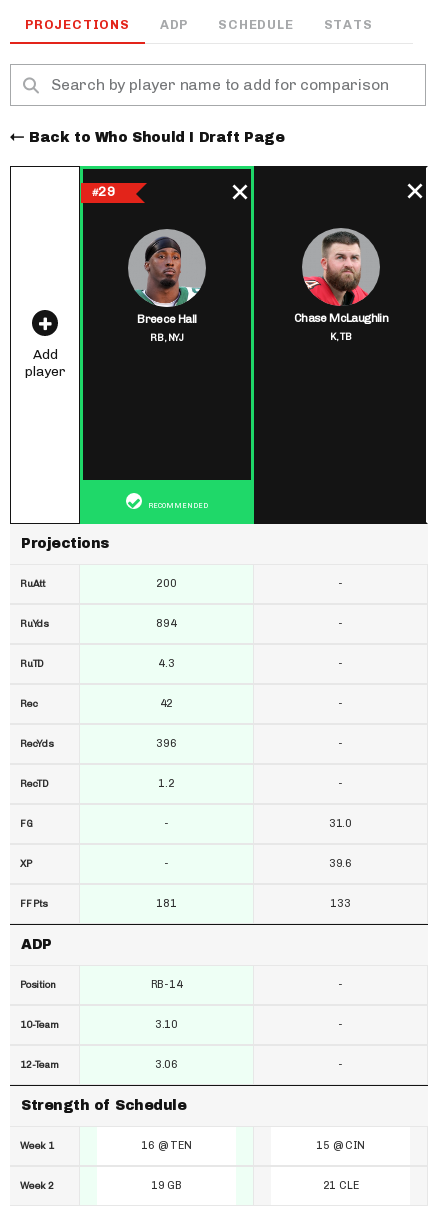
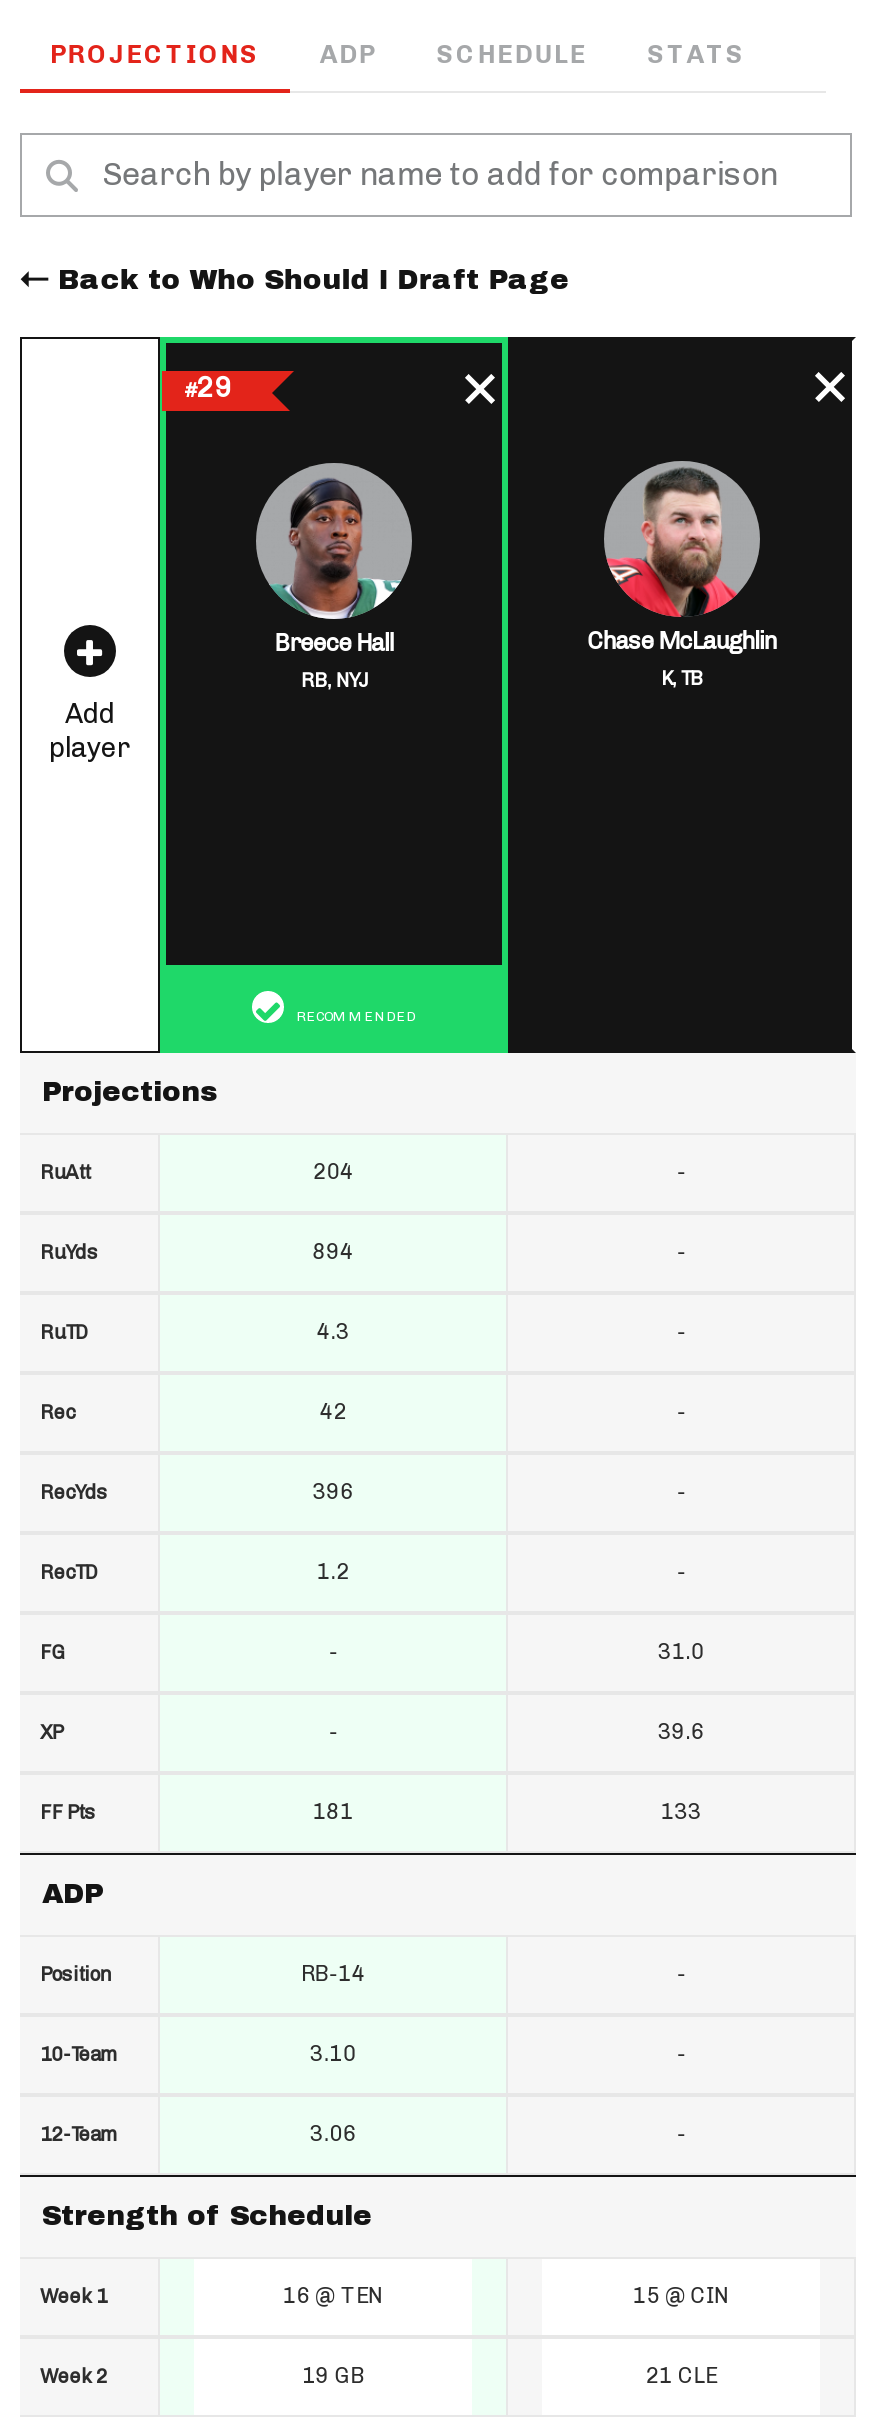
- 200
+ 204
